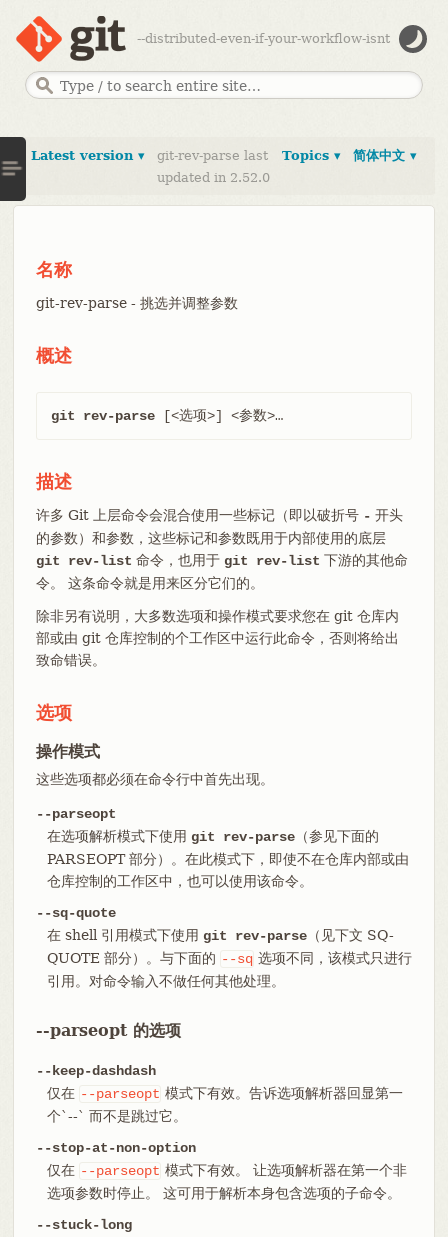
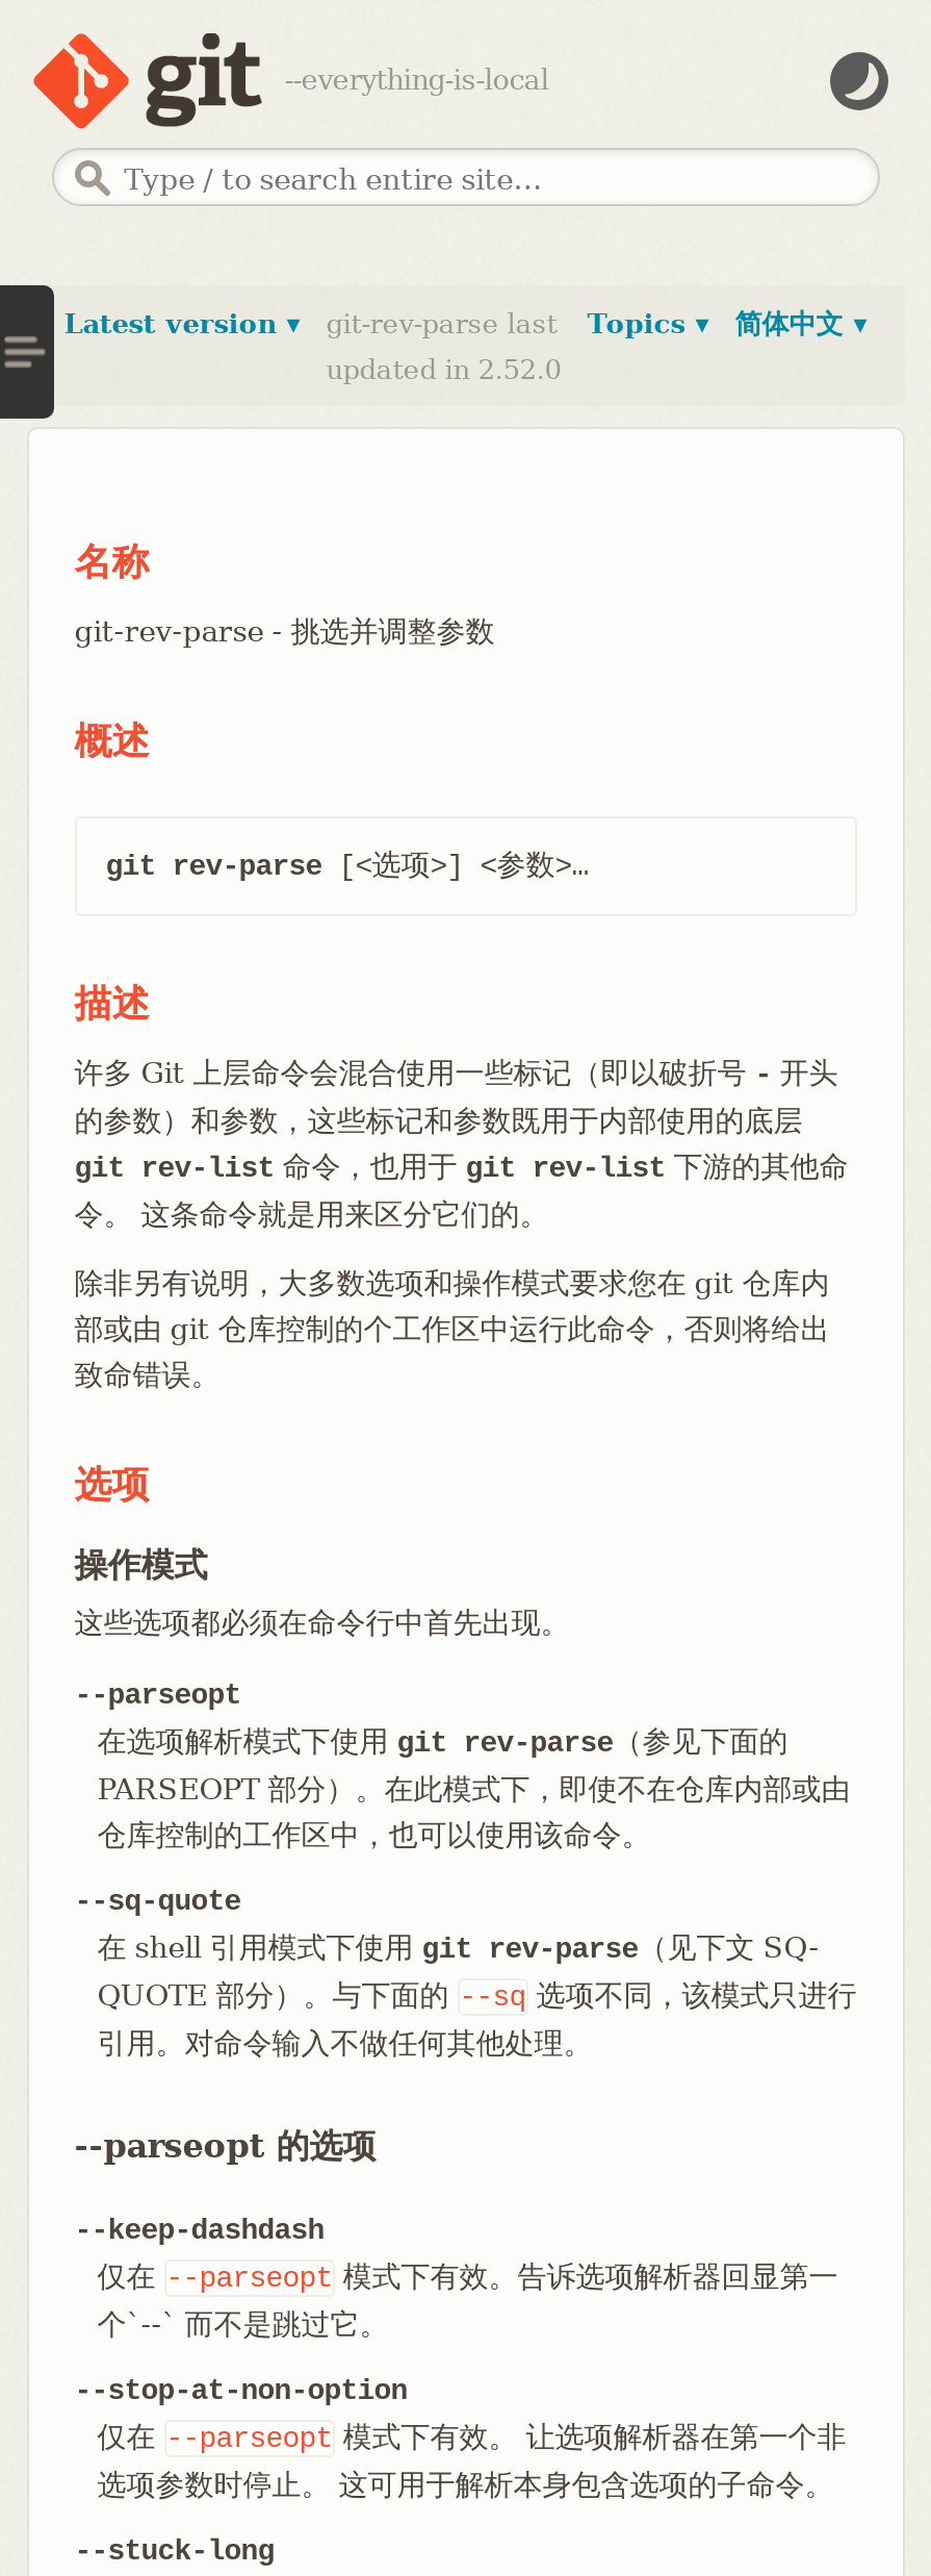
- --distributed-even-if-your-workflow-isnt
+ --everything-is-local
